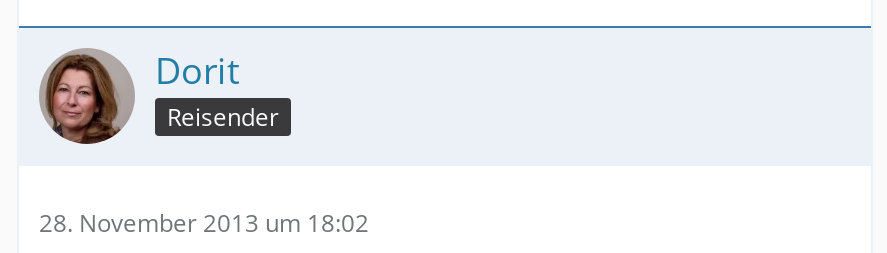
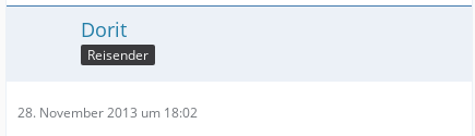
- [image]
